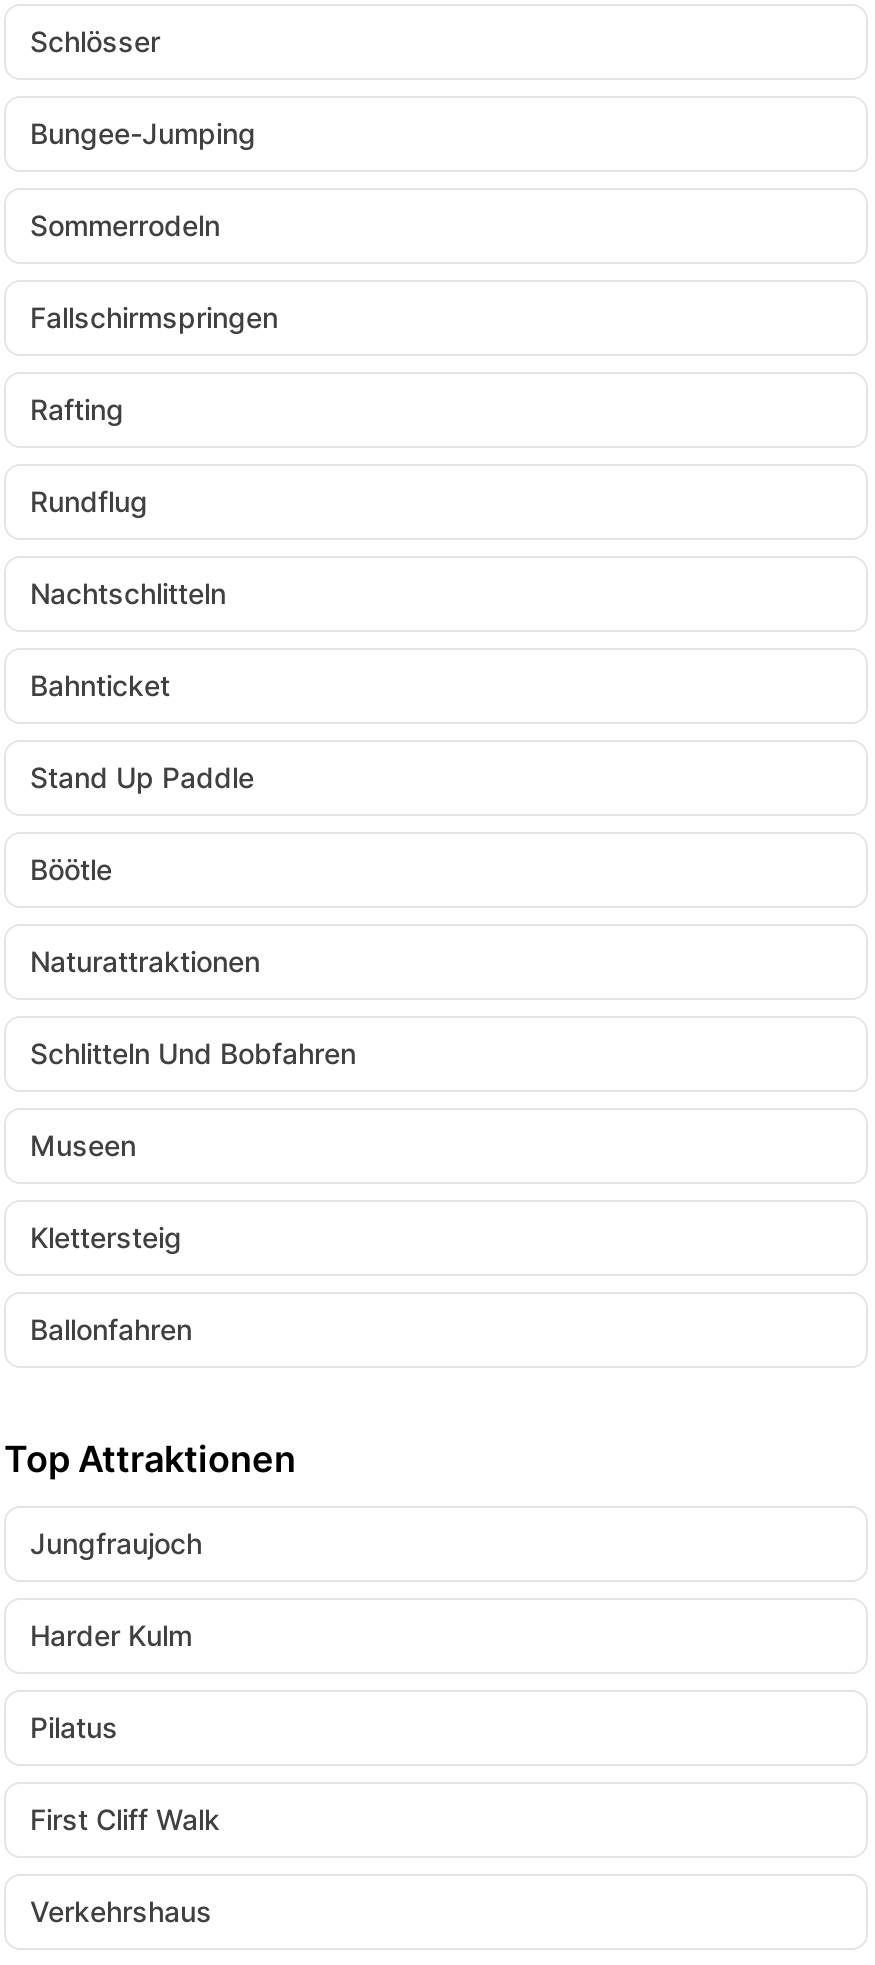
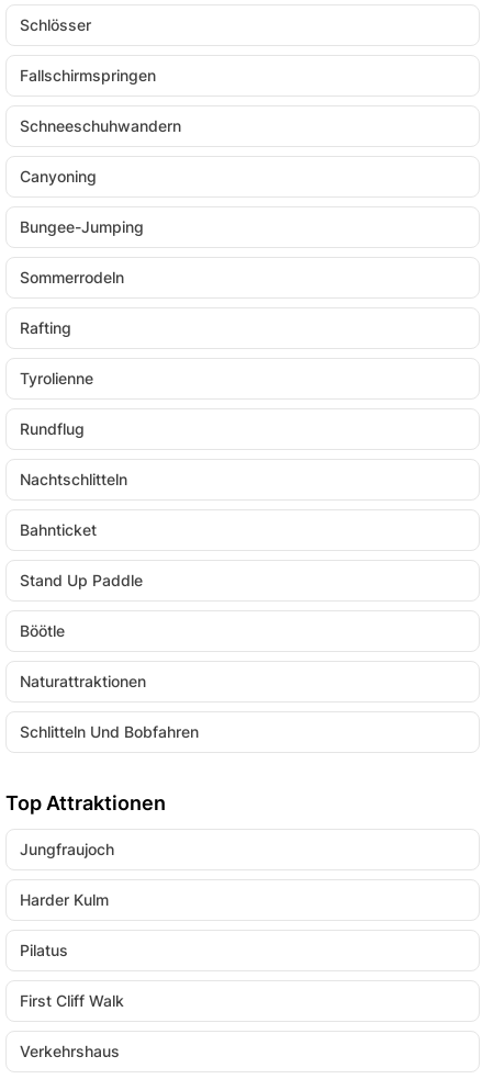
+ Schneeschuhwandern
+ Canyoning

moved down: Bungee-Jumping | Sommerrodeln

moved up: Fallschirmspringen

moved down: Rafting

+ Tyrolienne

moved down: Rundflug | Nachtschlitteln | Bahnticket | Stand Up Paddle | Böötle | Naturattraktionen | Schlitteln Und Bobfahren

- Museen
- Klettersteig
- Ballonfahren
